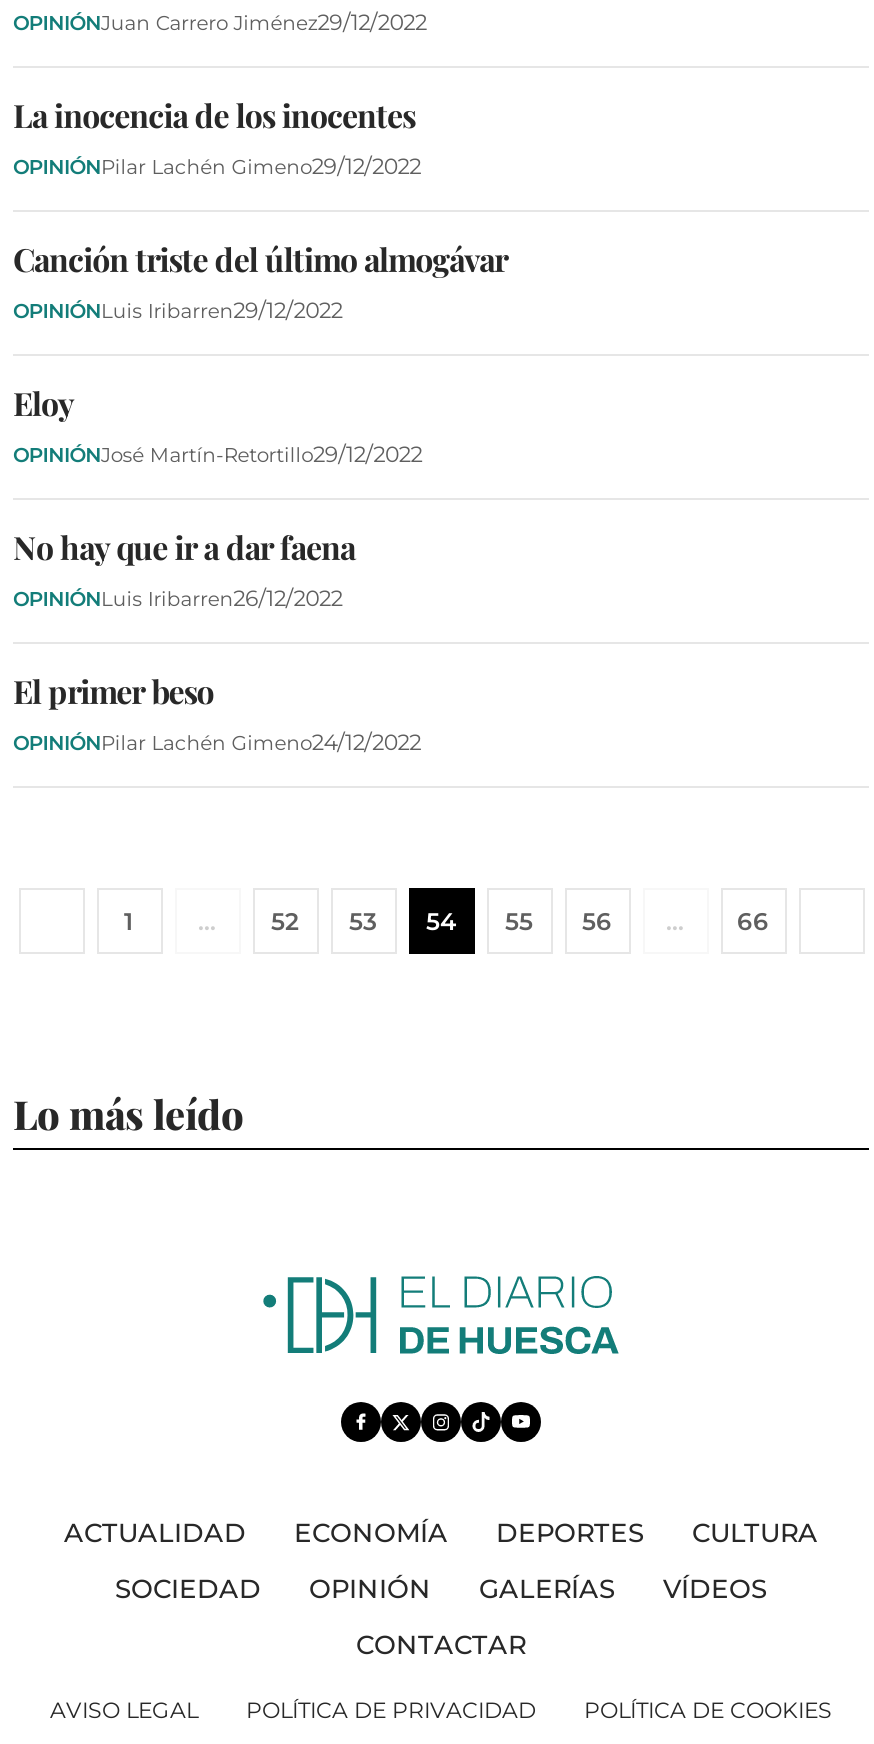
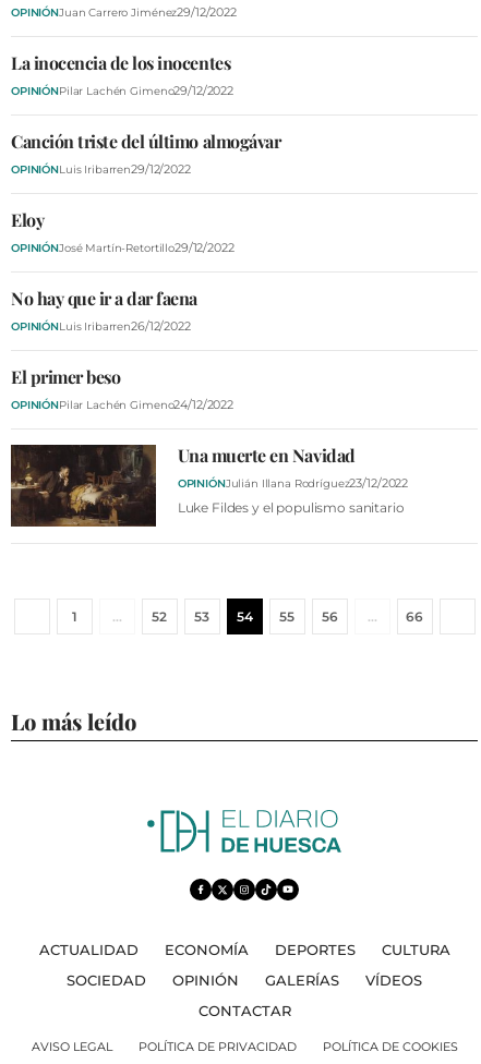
+ [image]
+ Una muerte en Navidad
+ OPINIÓNJulián Illana Rodríguez23/12/2022
+ Luke Fildes y el populismo sanitario
